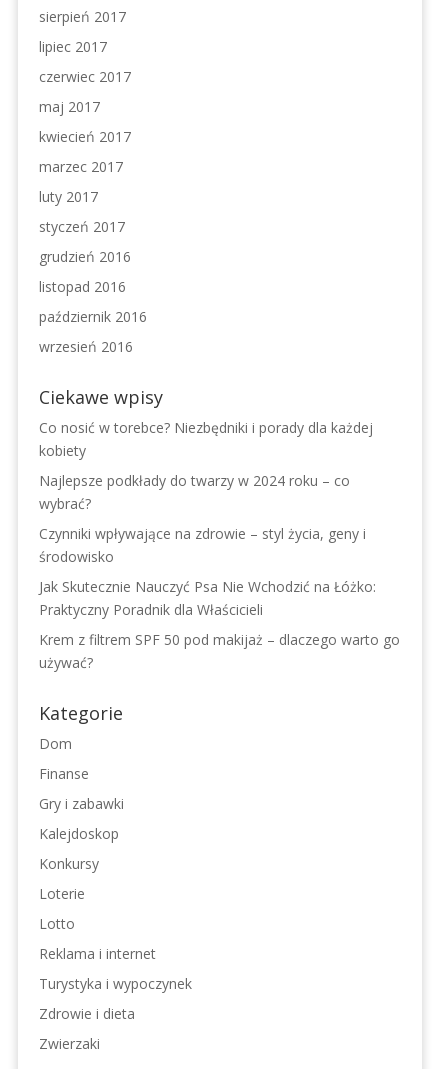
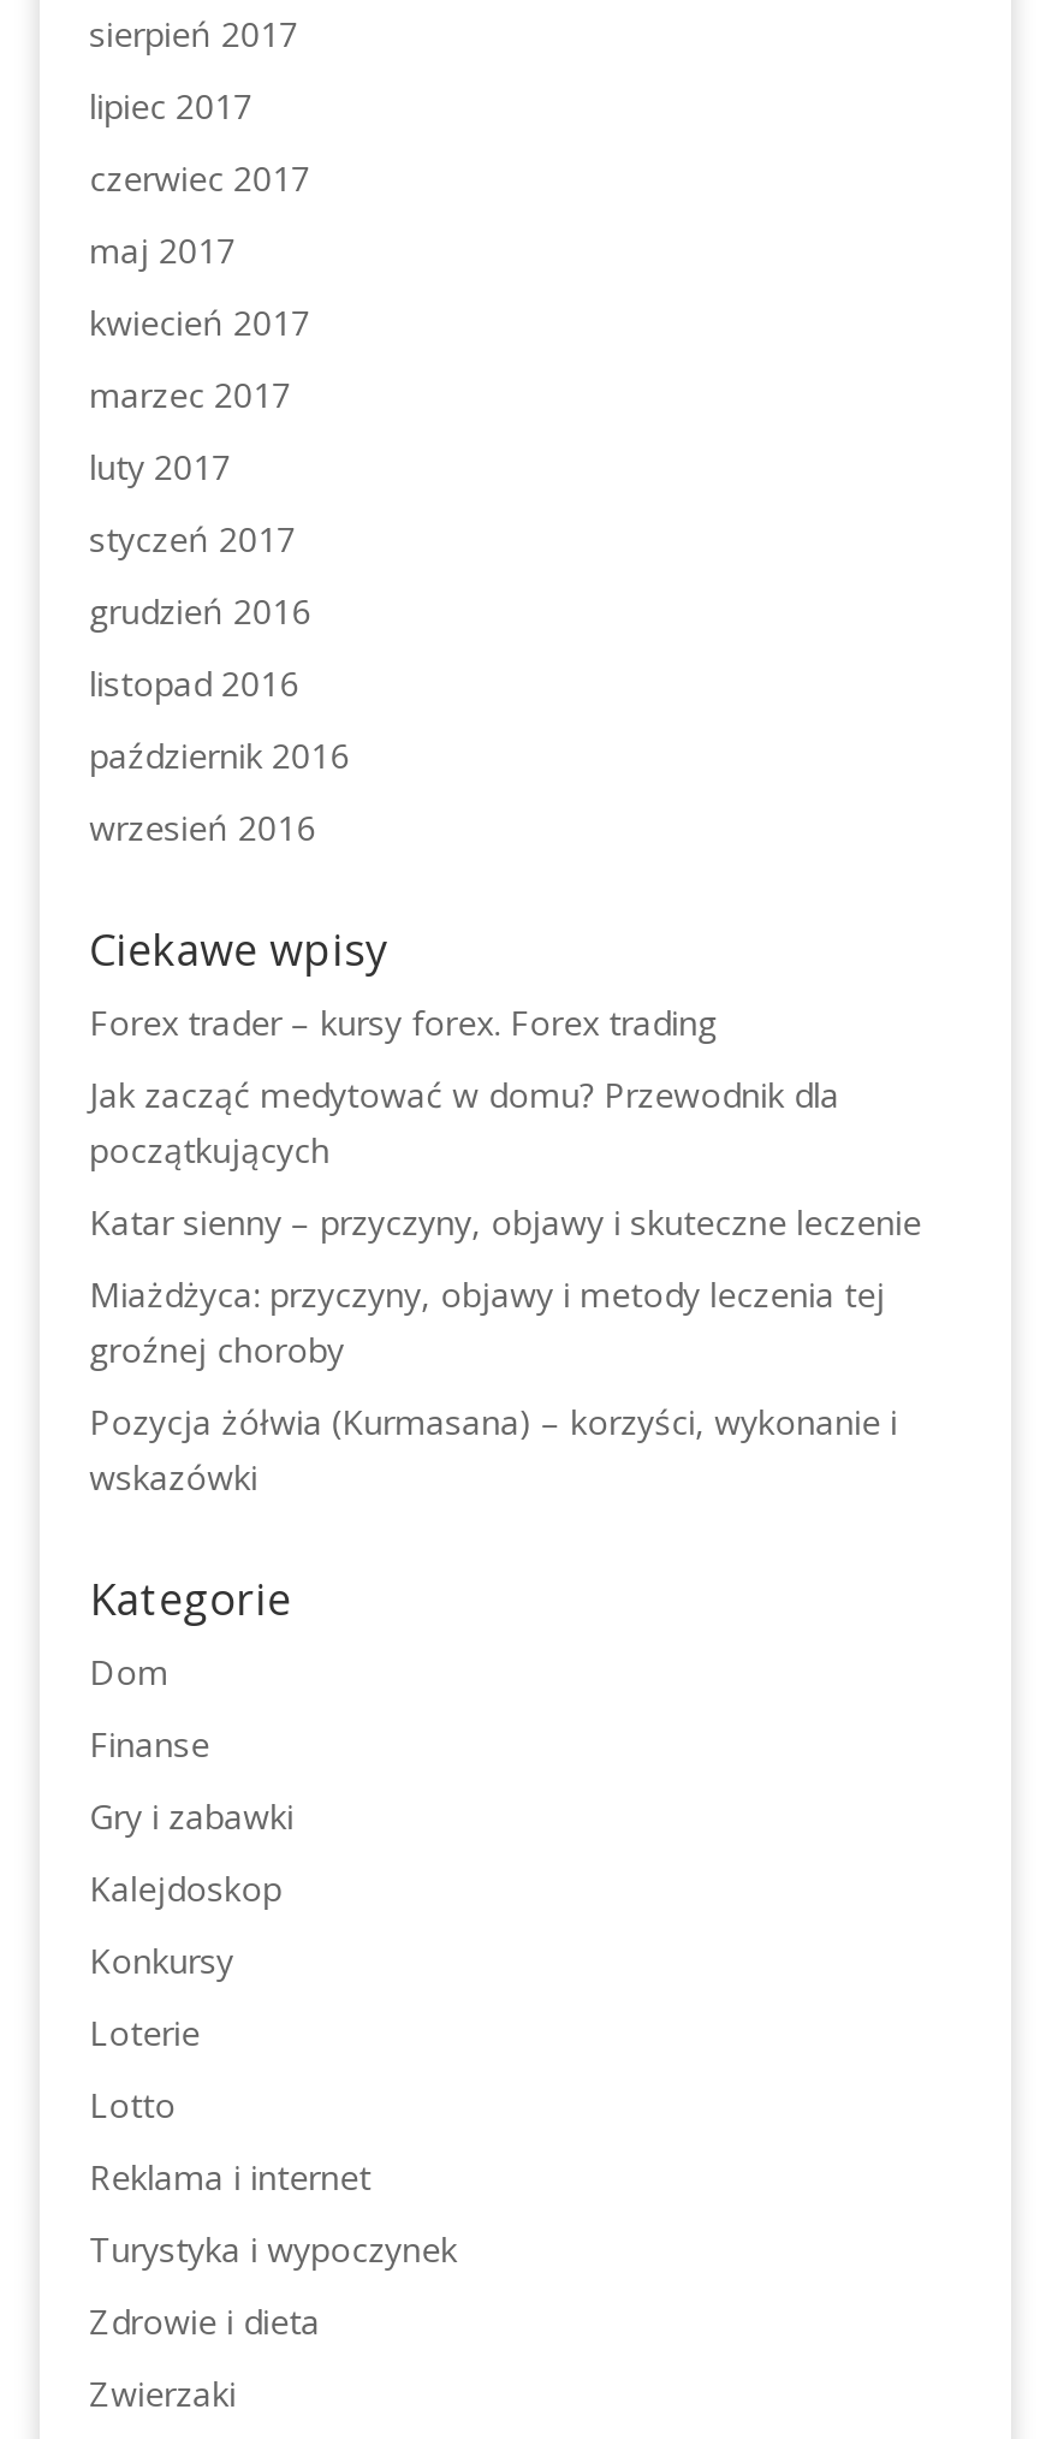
- Co nosić w torebce? Niezbędniki i porady dla każdej
- kobiety
+ Forex trader – kursy forex. Forex trading

- Najlepsze podkłady do twarzy w 2024 roku – co
- wybrać?
+ Jak zacząć medytować w domu? Przewodnik dla
+ początkujących

- Czynniki wpływające na zdrowie – styl życia, geny i
- środowisko
+ Katar sienny – przyczyny, objawy i skuteczne leczenie

- Jak Skutecznie Nauczyć Psa Nie Wchodzić na Łóżko:
- Praktyczny Poradnik dla Właścicieli
+ Miażdżyca: przyczyny, objawy i metody leczenia tej
+ groźnej choroby

- Krem z filtrem SPF 50 pod makijaż – dlaczego warto go
- używać?
+ Pozycja żółwia (Kurmasana) – korzyści, wykonanie i
+ wskazówki
